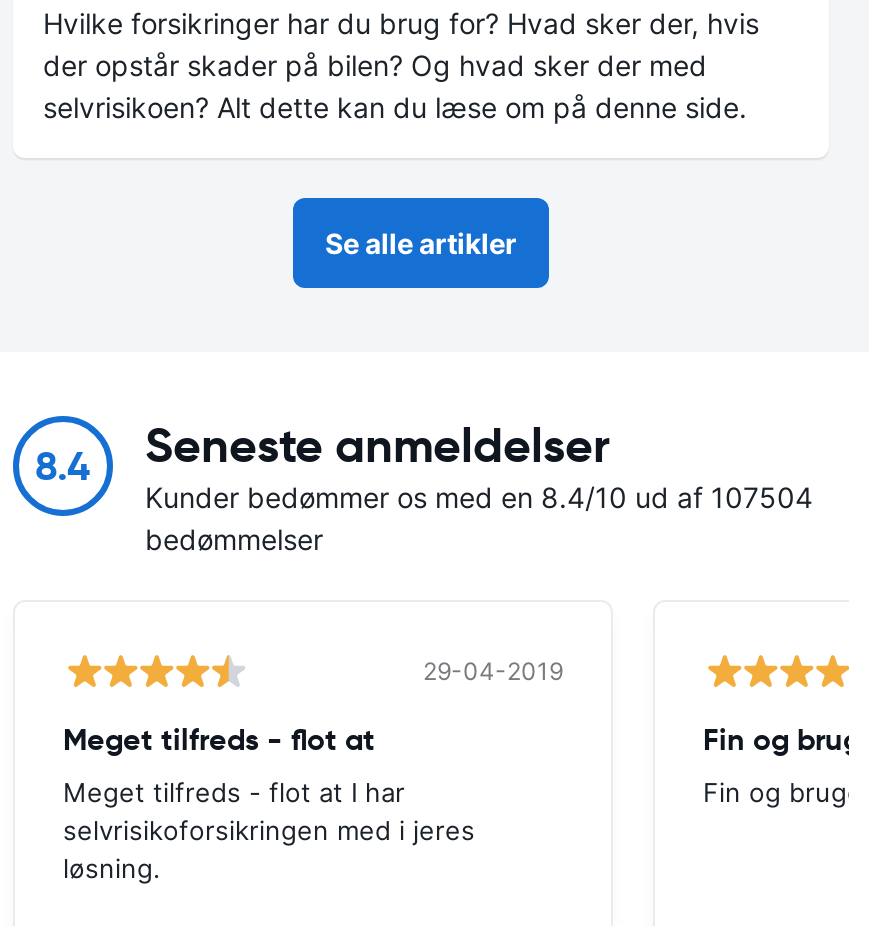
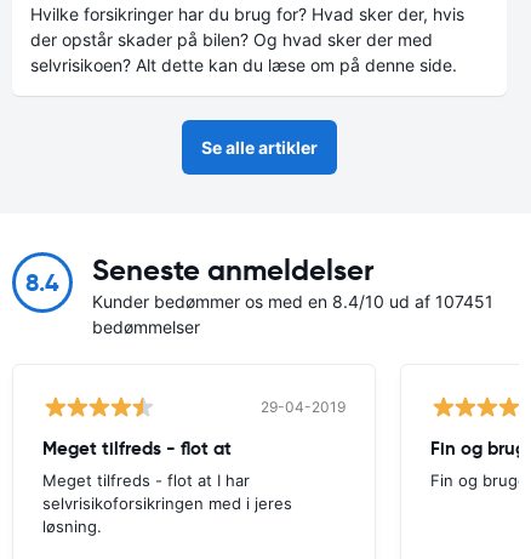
- Kunder bedømmer os med en 8.4/10 ud af 107504
+ Kunder bedømmer os med en 8.4/10 ud af 107451
